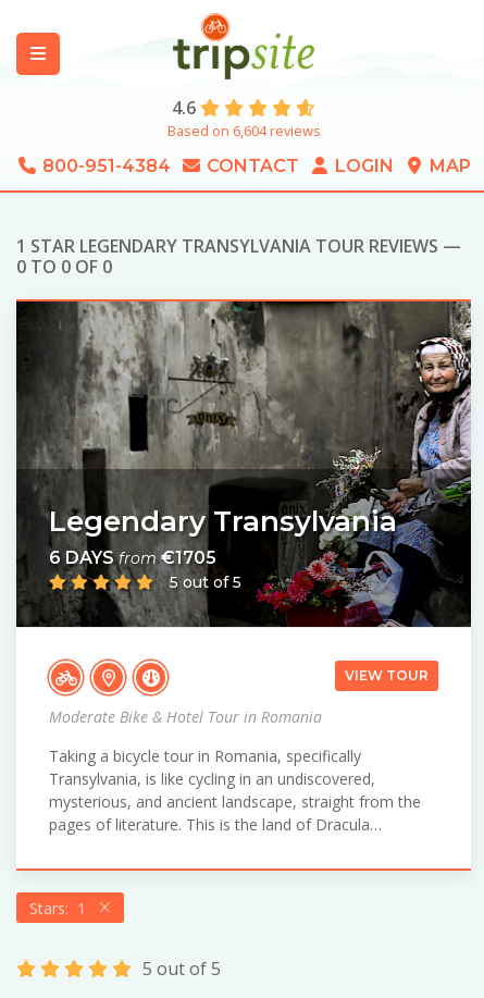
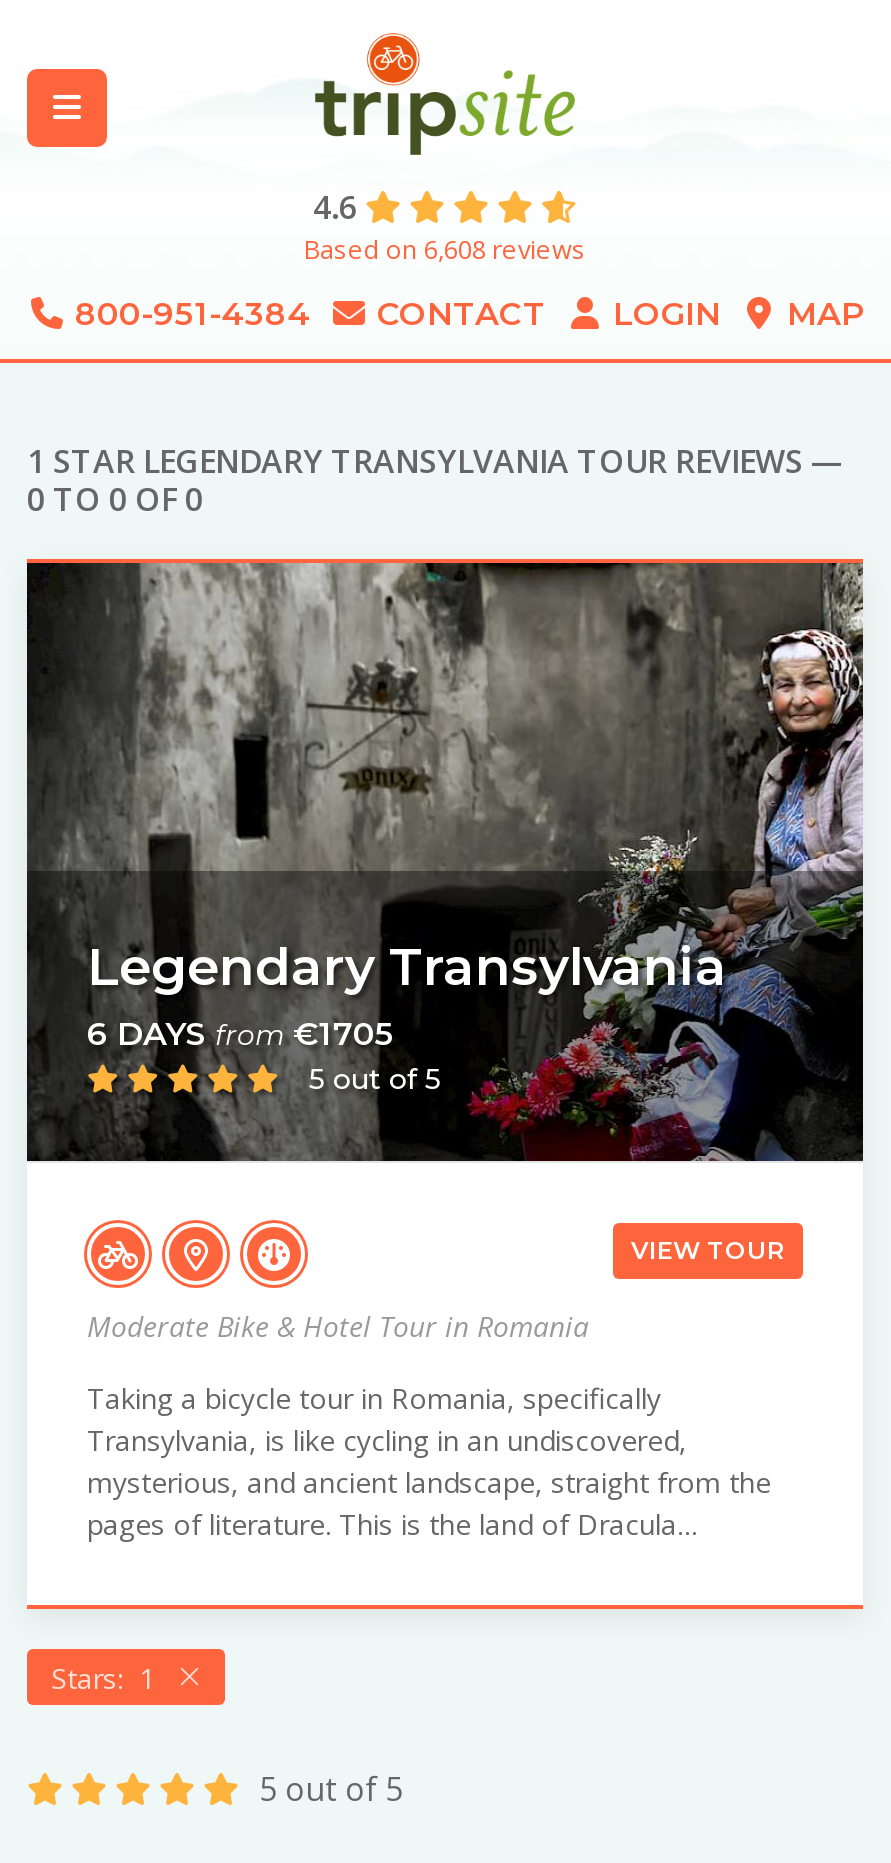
- Based on 6,604 reviews
+ Based on 6,608 reviews
